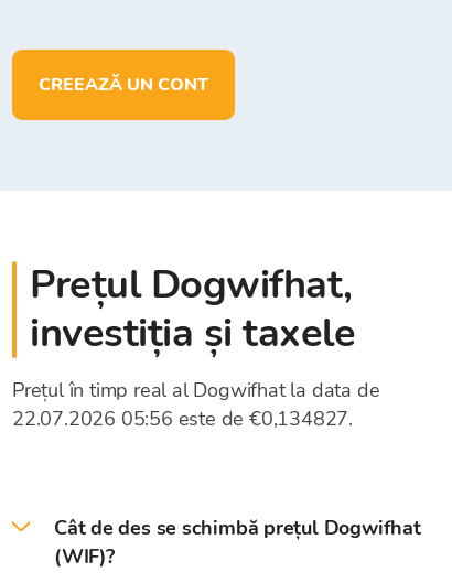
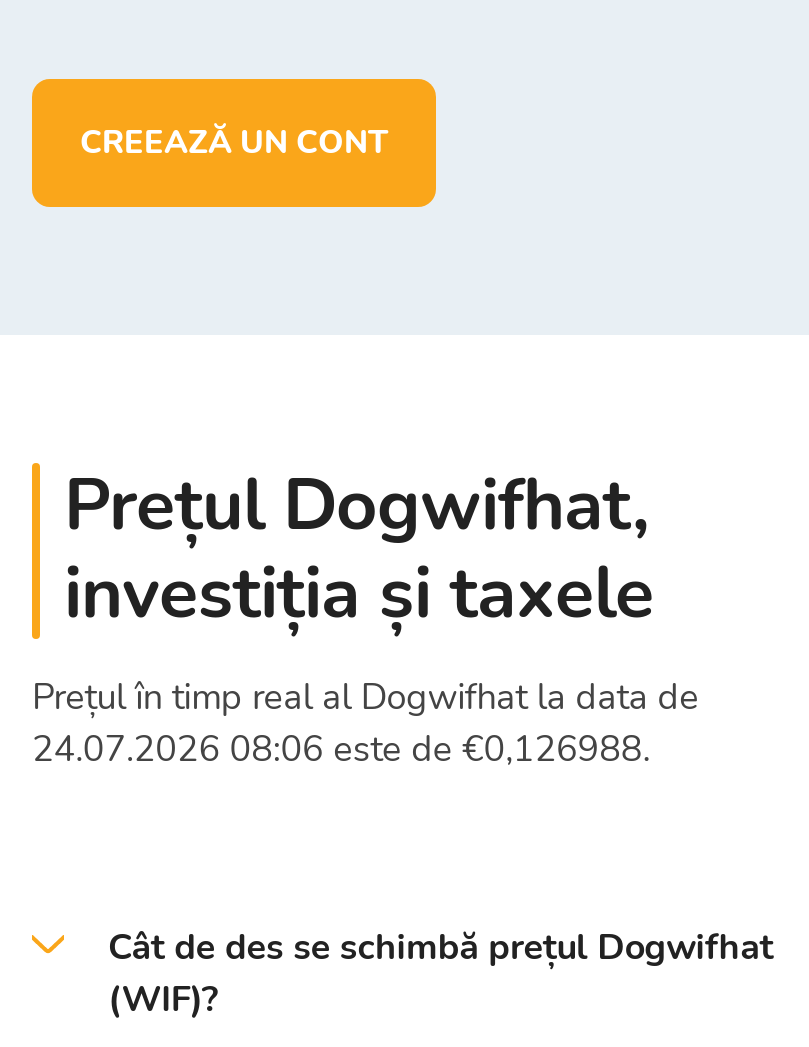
- 22.07.2026 05:56 este de €0,134827.
+ 24.07.2026 08:06 este de €0,126988.
